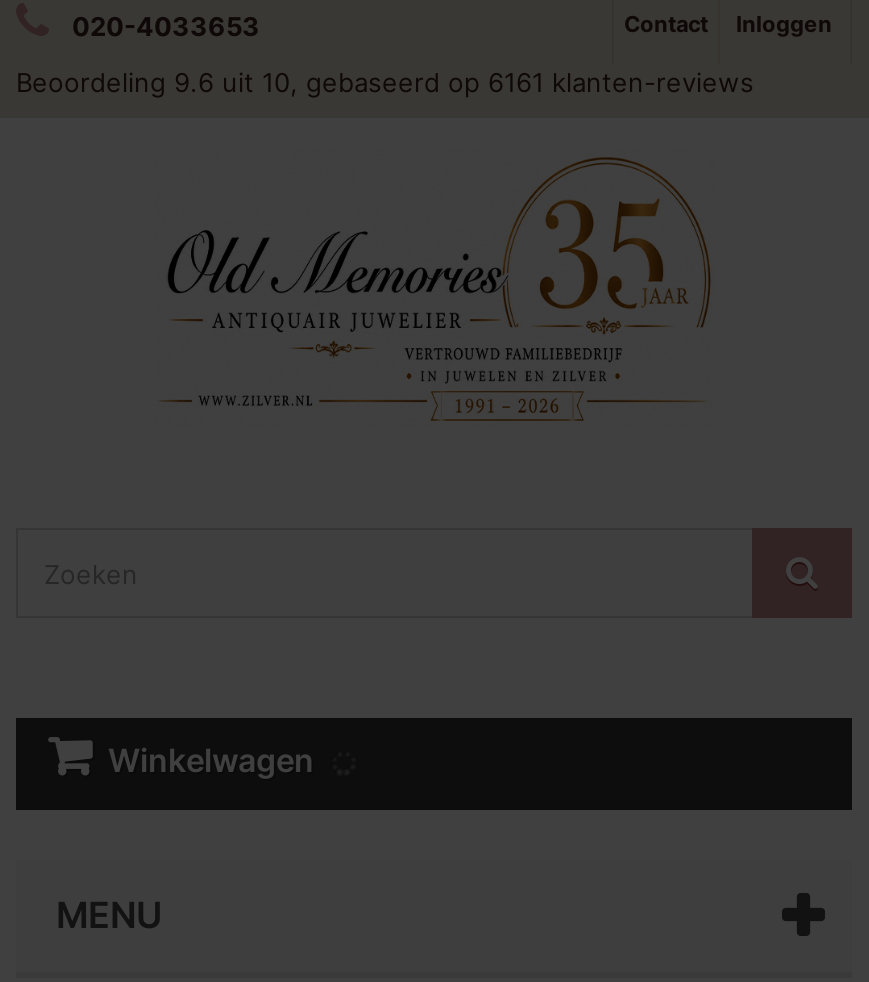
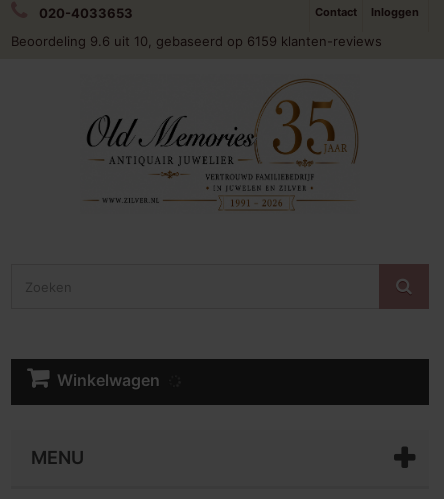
- Beoordeling 9.6 uit 10, gebaseerd op 6161 klanten-reviews
+ Beoordeling 9.6 uit 10, gebaseerd op 6159 klanten-reviews
